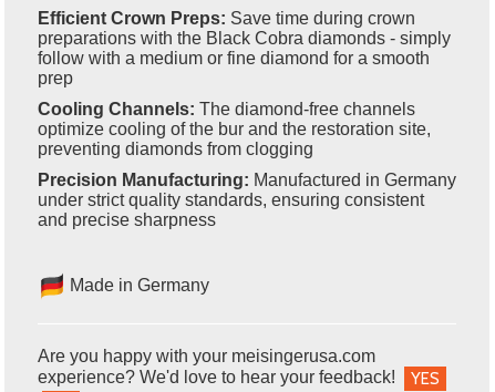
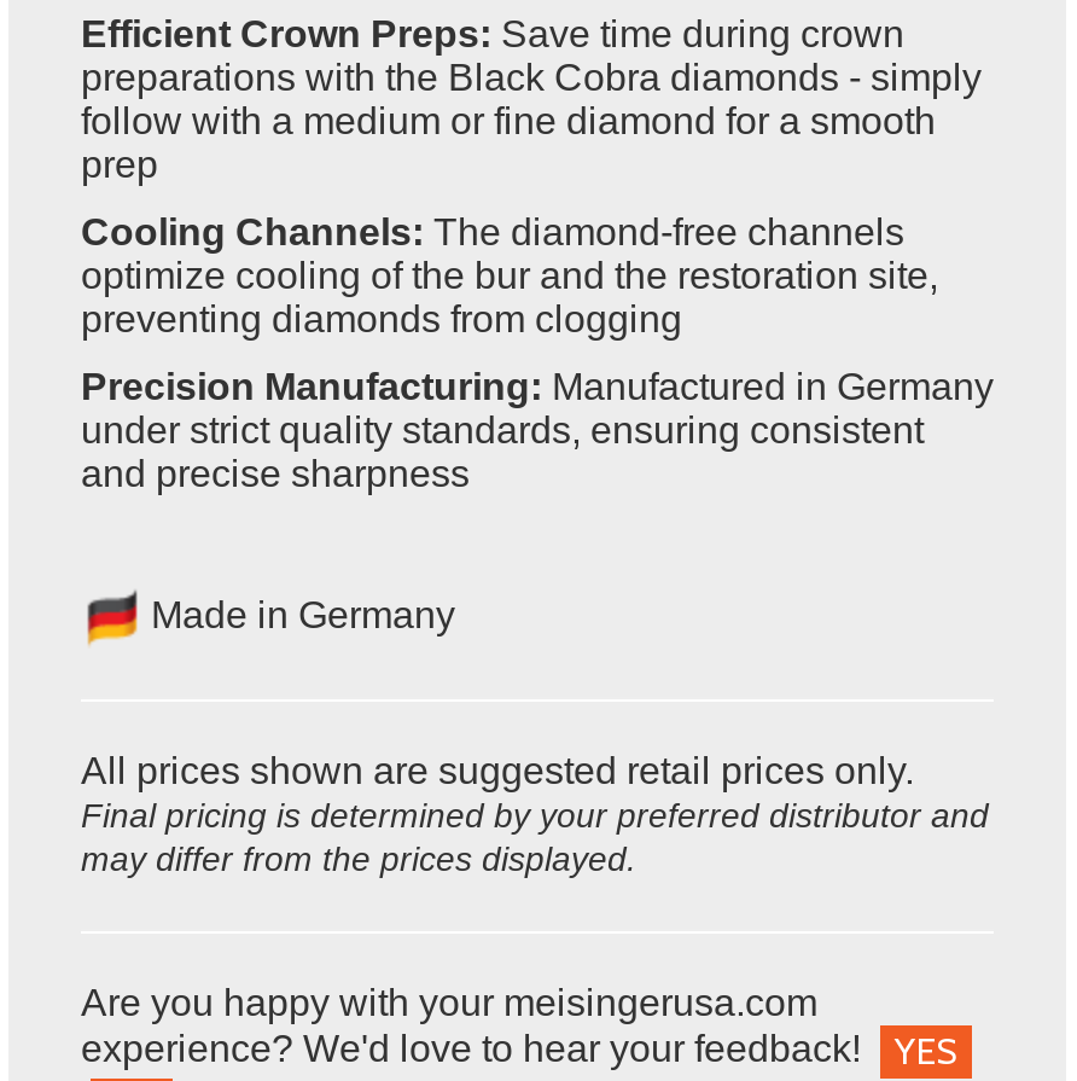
+ All prices shown are suggested retail prices only.
+ Final pricing is determined by your preferred distributor and
+ may differ from the prices displayed.
